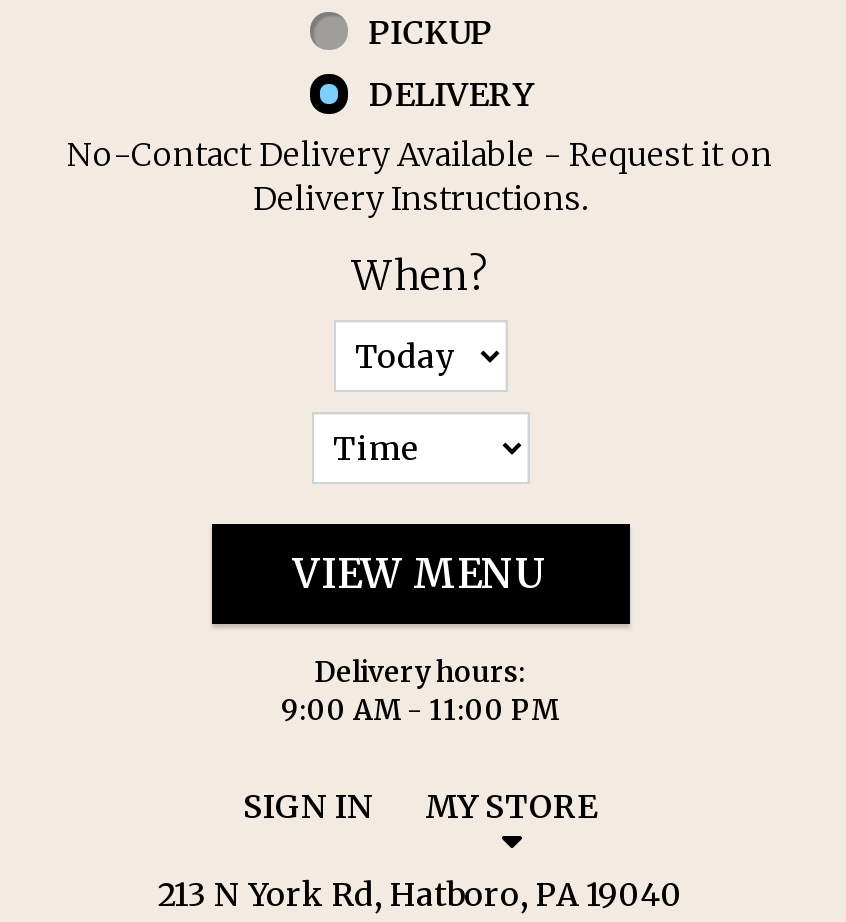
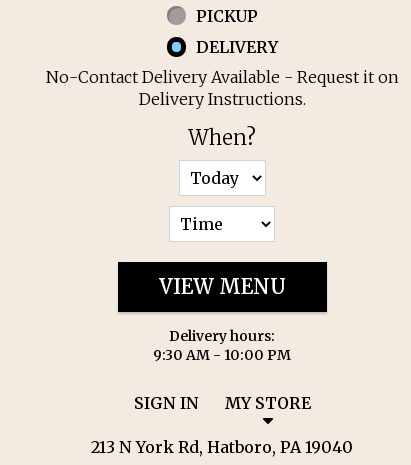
- 9:00 AM - 11:00 PM
+ 9:30 AM - 10:00 PM
